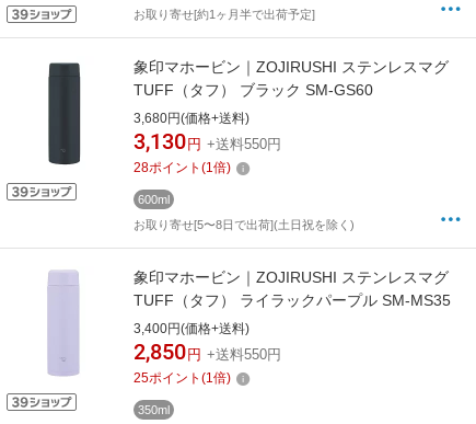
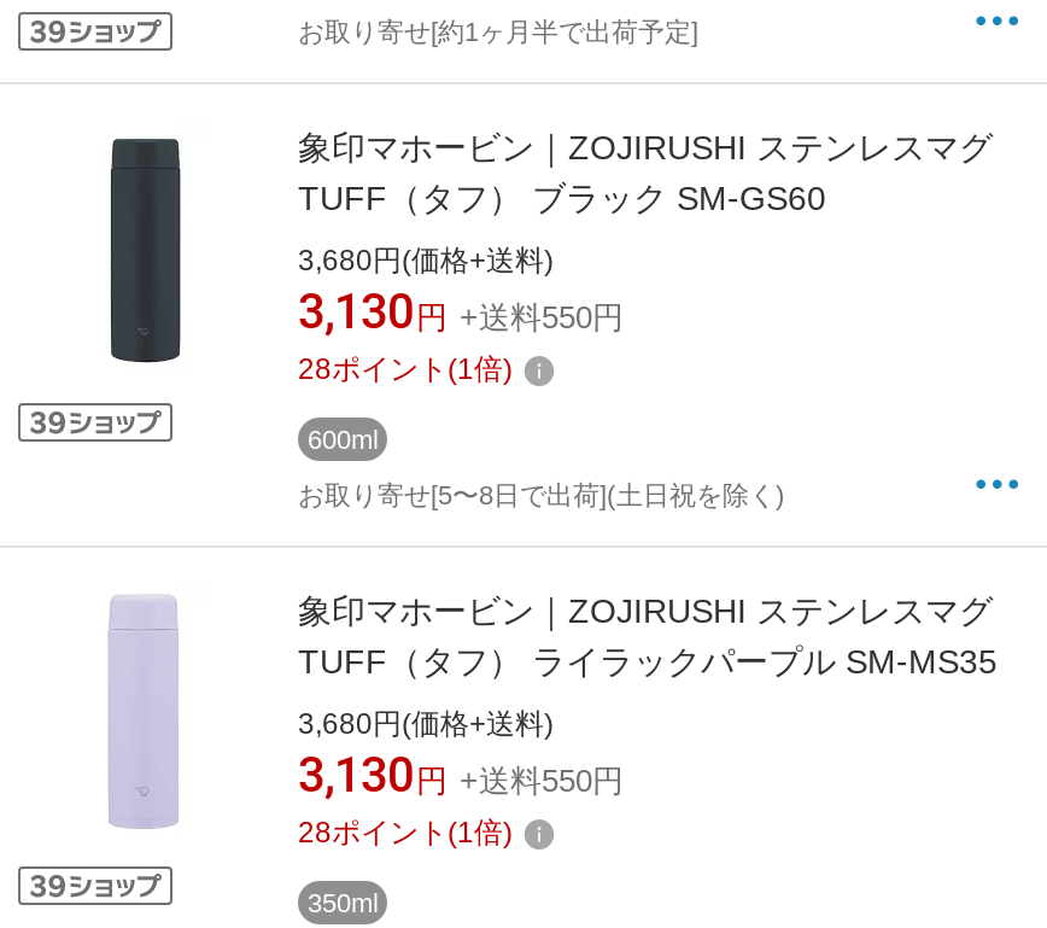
- 3,400円(価格+送料)
+ 3,680円(価格+送料)

- 2,850円 +送料550円
+ 3,130円 +送料550円

- 25ポイント(1倍)
+ 28ポイント(1倍)
